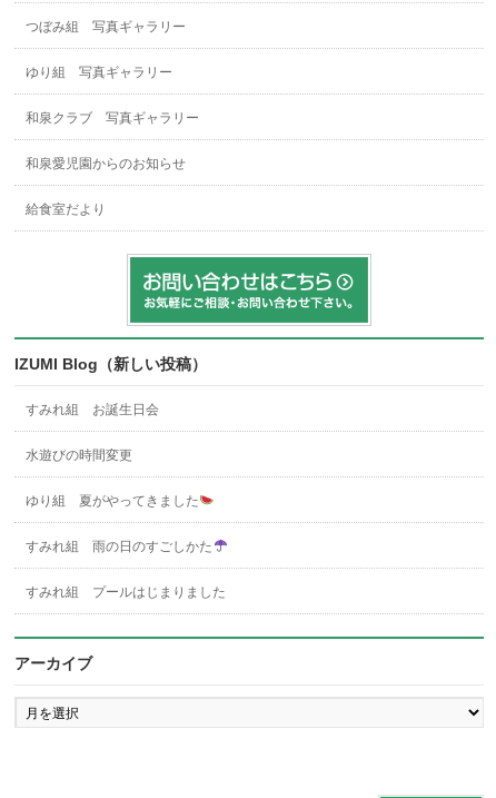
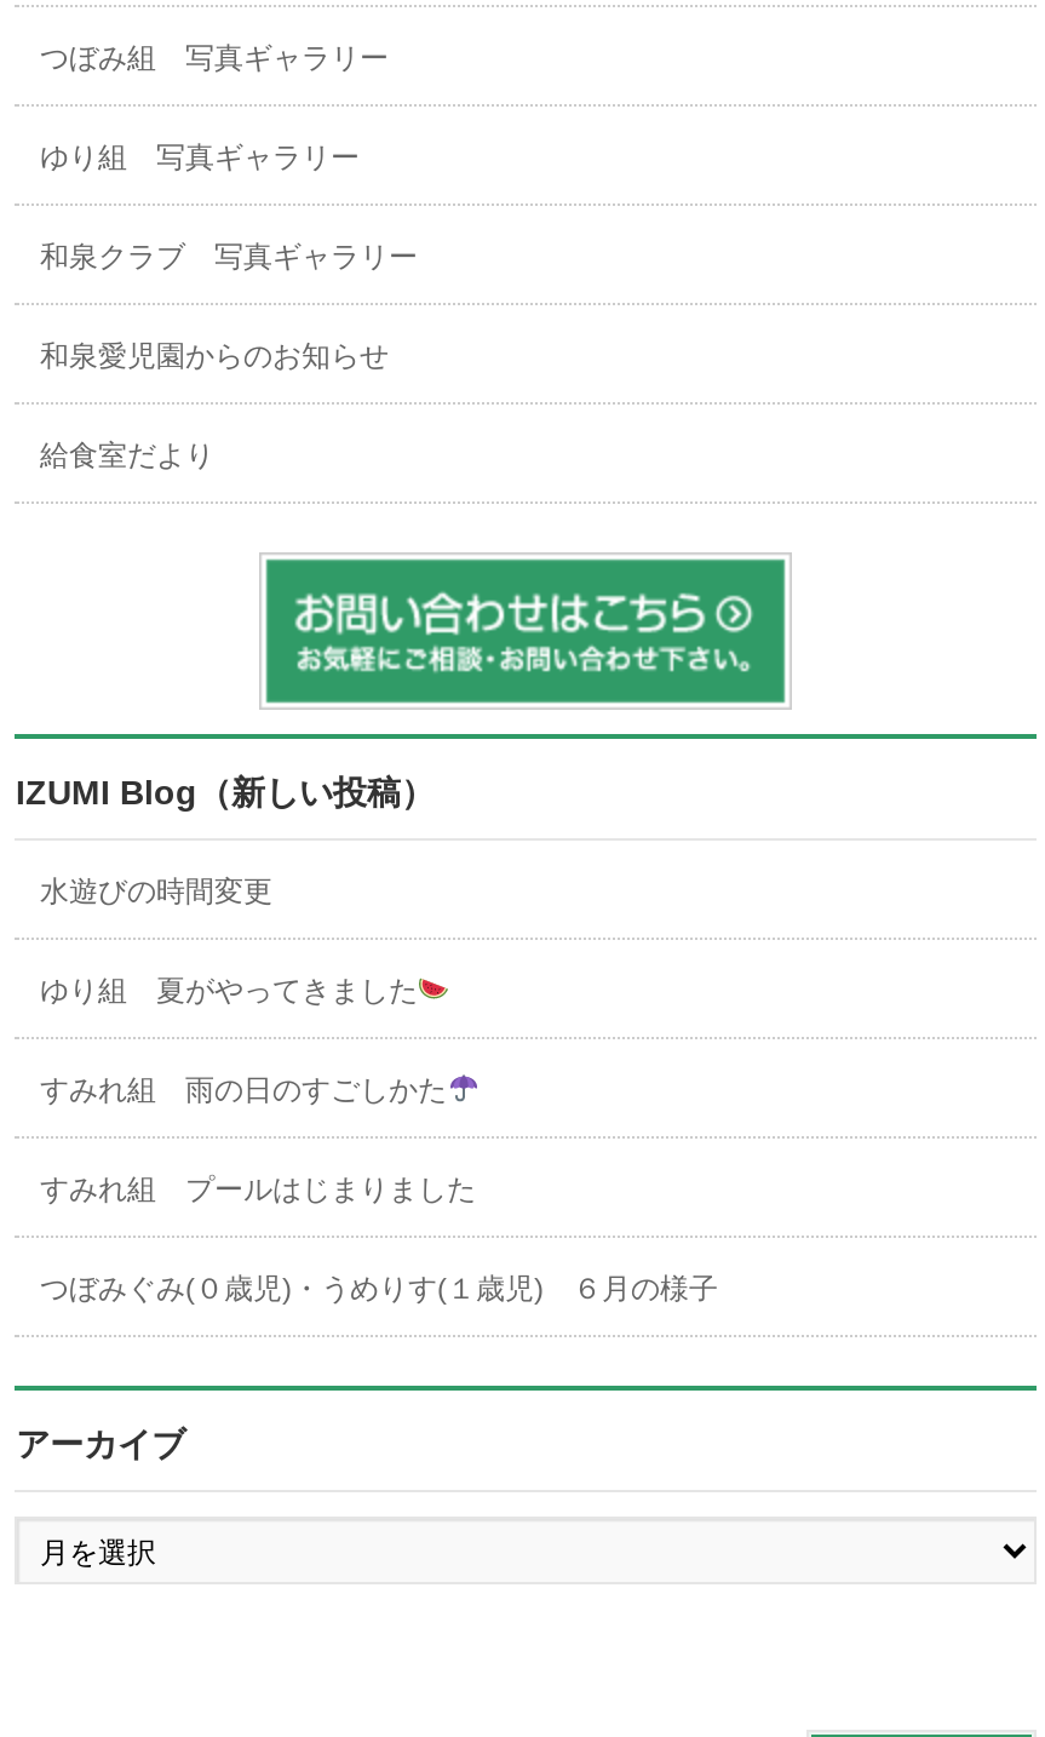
- すみれ組 お誕生日会

moved up: 水遊びの時間変更 | ゆり組 夏がやってきました | すみれ組 雨の日のすごしかた | すみれ組 プールはじまりました

+ つぼみぐみ(０歳児)・うめりす(１歳児) ６月の様子
